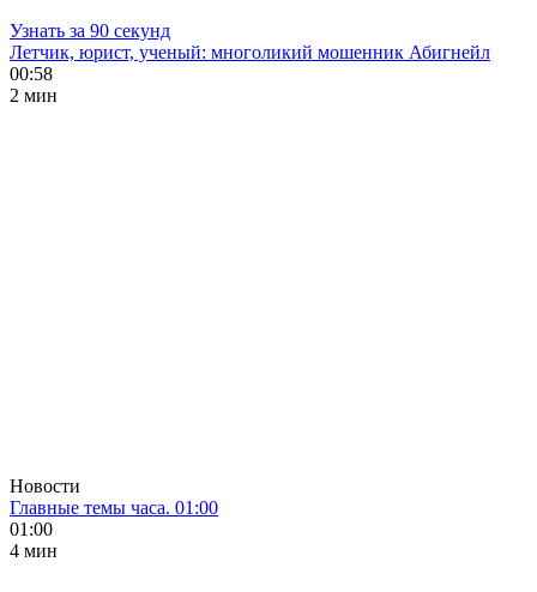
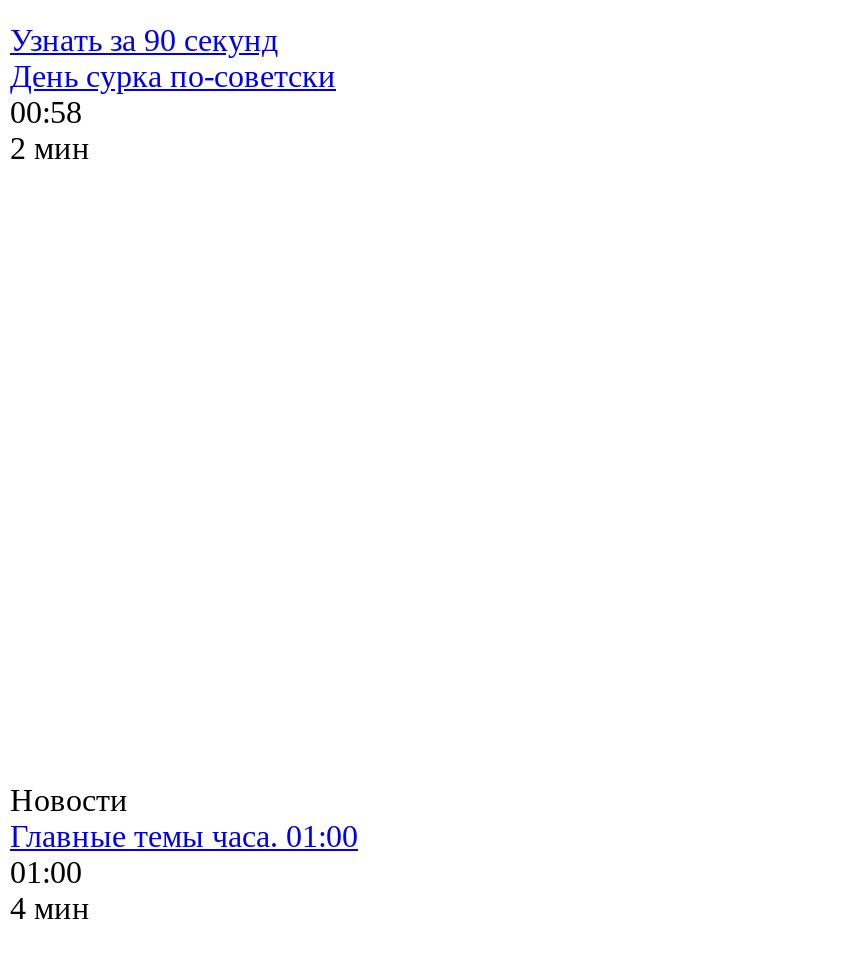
- Летчик, юрист, ученый: многоликий мошенник Абигнейл
+ День сурка по-советски
